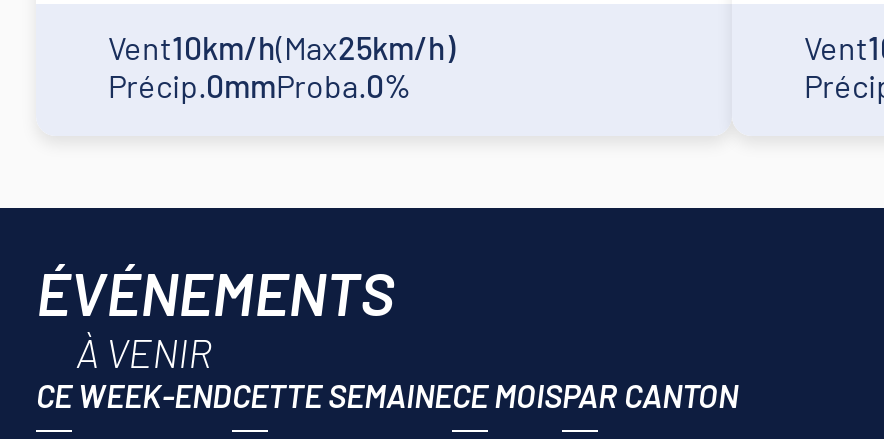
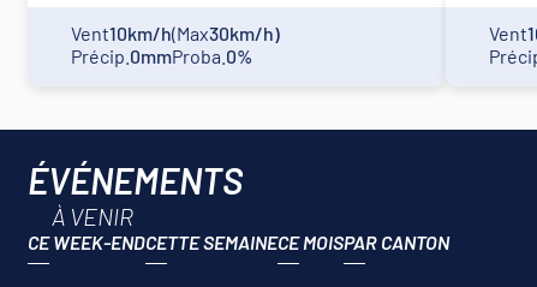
- Vent10km/h(Max25km/h)
+ Vent10km/h(Max30km/h)
